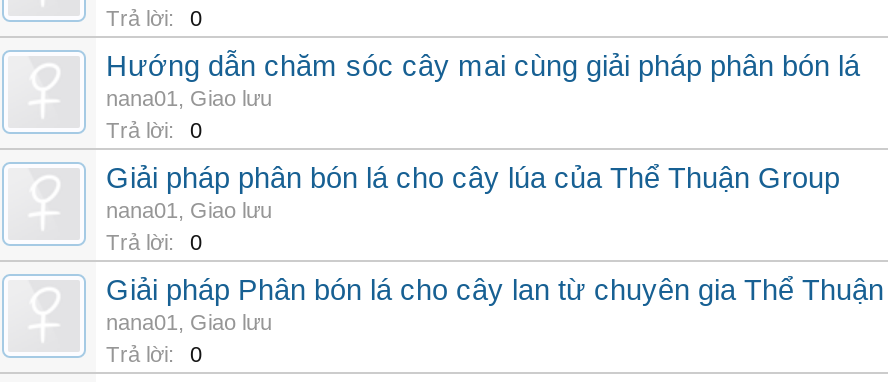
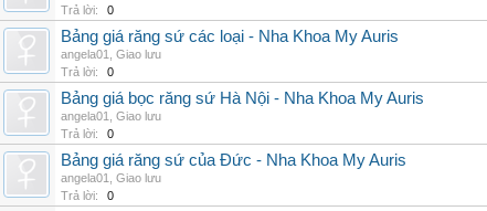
- Hướng dẫn chăm sóc cây mai cùng giải pháp phân bón lá
- nana01, Giao lưu
+ Bảng giá răng sứ các loại - Nha Khoa My Auris
+ angela01, Giao lưu

- Giải pháp phân bón lá cho cây lúa của Thể Thuận Group
- nana01, Giao lưu
+ Bảng giá bọc răng sứ Hà Nội - Nha Khoa My Auris
+ angela01, Giao lưu

- Giải pháp Phân bón lá cho cây lan từ chuyên gia Thể Thuận
- nana01, Giao lưu
+ Bảng giá răng sứ của Đức - Nha Khoa My Auris
+ angela01, Giao lưu
